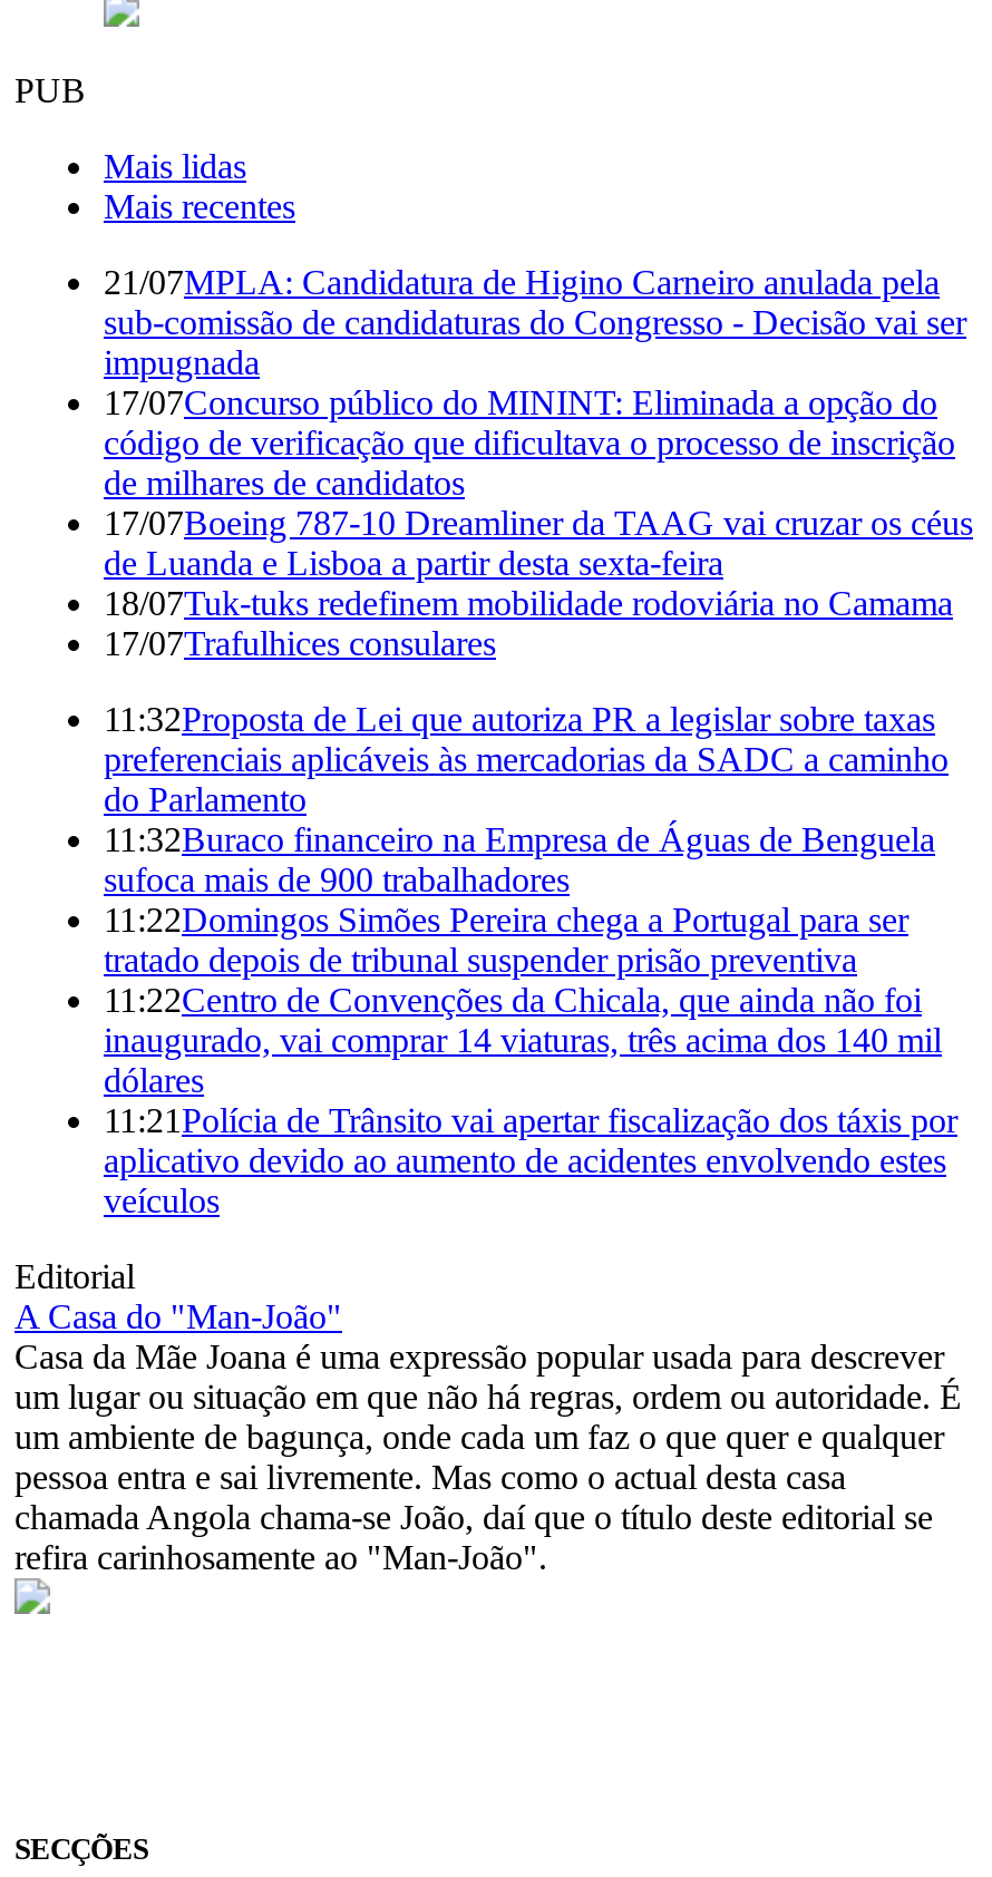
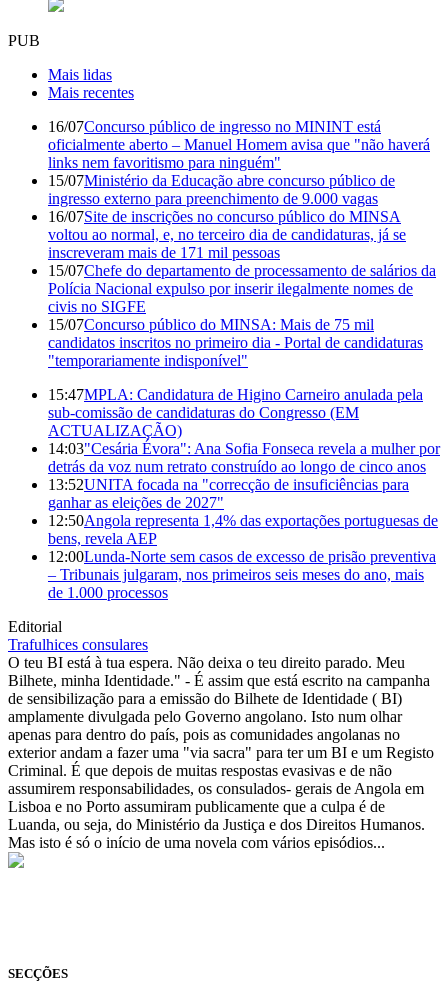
- 21/07MPLA: Candidatura de Higino Carneiro anulada pela
- sub-comissão de candidaturas do Congresso - Decisão vai ser
- impugnada
- 17/07Concurso público do MININT: Eliminada a opção do
- código de verificação que dificultava o processo de inscrição
- de milhares de candidatos
- 17/07Boeing 787-10 Dreamliner da TAAG vai cruzar os céus
- de Luanda e Lisboa a partir desta sexta-feira
- 18/07Tuk-tuks redefinem mobilidade rodoviária no Camama
- 17/07Trafulhices consulares
+ 16/07Concurso público de ingresso no MININT está
+ oficialmente aberto – Manuel Homem avisa que "não haverá
+ links nem favoritismo para ninguém"
+ 15/07Ministério da Educação abre concurso público de
+ ingresso externo para preenchimento de 9.000 vagas
+ 16/07Site de inscrições no concurso público do MINSA
+ voltou ao normal, e, no terceiro dia de candidaturas, já se
+ inscreveram mais de 171 mil pessoas
+ 15/07Chefe do departamento de processamento de salários da
+ Polícia Nacional expulso por inserir ilegalmente nomes de
+ civis no SIGFE
+ 15/07Concurso público do MINSA: Mais de 75 mil
+ candidatos inscritos no primeiro dia - Portal de candidaturas
+ "temporariamente indisponível"

- 11:32Proposta de Lei que autoriza PR a legislar sobre taxas
- preferenciais aplicáveis às mercadorias da SADC a caminho
- do Parlamento
- 11:32Buraco financeiro na Empresa de Águas de Benguela
- sufoca mais de 900 trabalhadores
- 11:22Domingos Simões Pereira chega a Portugal para ser
- tratado depois de tribunal suspender prisão preventiva
- 11:22Centro de Convenções da Chicala, que ainda não foi
- inaugurado, vai comprar 14 viaturas, três acima dos 140 mil
- dólares
- 11:21 Polícia de Trânsito vai apertar fiscalização dos táxis por
- aplicativo devido ao aumento de acidentes envolvendo estes
- veículos
+ 15:47MPLA: Candidatura de Higino Carneiro anulada pela
+ sub-comissão de candidaturas do Congresso (EM
+ ACTUALIZAÇÃO)
+ 14:03"Cesária Évora": Ana Sofia Fonseca revela a mulher por
+ detrás da voz num retrato construído ao longo de cinco anos
+ 13:52UNITA focada na "correcção de insuficiências para
+ ganhar as eleições de 2027"
+ 12:50Angola representa 1,4% das exportações portuguesas de
+ bens, revela AEP
+ 12:00Lunda-Norte sem casos de excesso de prisão preventiva
+ – Tribunais julgaram, nos primeiros seis meses do ano, mais
+ de 1.000 processos

- A Casa do "Man-João"
- Casa da Mãe Joana é uma expressão popular usada para descrever
- um lugar ou situação em que não há regras, ordem ou autoridade. É
- um ambiente de bagunça, onde cada um faz o que quer e qualquer
- pessoa entra e sai livremente. Mas como o actual desta casa
- chamada Angola chama-se João, daí que o título deste editorial se
- refira carinhosamente ao "Man-João".
+ Trafulhices consulares
+ O teu BI está à tua espera. Não deixa o teu direito parado. Meu
+ Bilhete, minha Identidade." - É assim que está escrito na campanha
+ de sensibilização para a emissão do Bilhete de Identidade ( BI)
+ amplamente divulgada pelo Governo angolano. Isto num olhar
+ apenas para dentro do país, pois as comunidades angolanas no
+ exterior andam a fazer uma "via sacra" para ter um BI e um Registo
+ Criminal. É que depois de muitas respostas evasivas e de não
+ assumirem responsabilidades, os consulados- gerais de Angola em
+ Lisboa e no Porto assumiram publicamente que a culpa é de
+ Luanda, ou seja, do Ministério da Justiça e dos Direitos Humanos.
+ Mas isto é só o início de uma novela com vários episódios...
